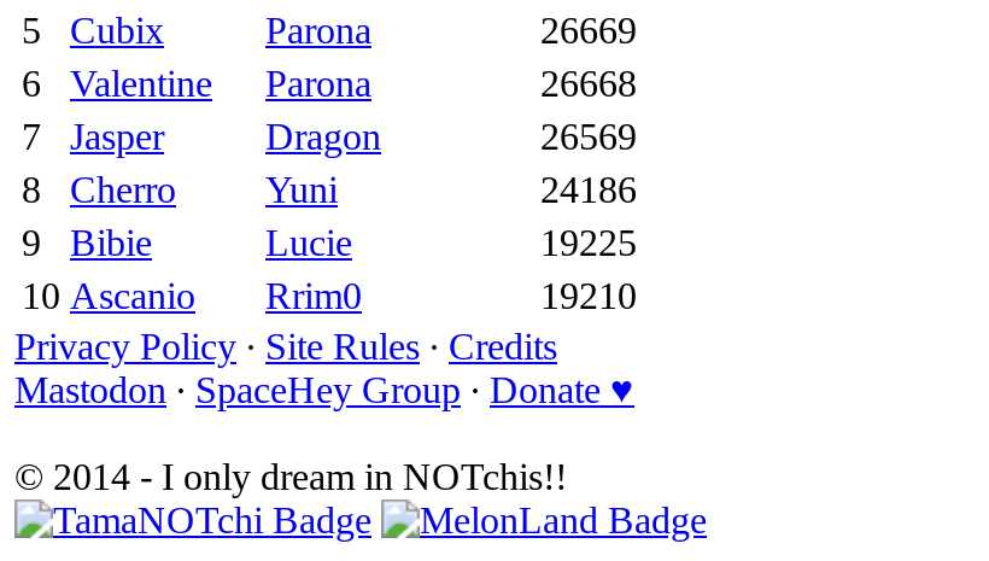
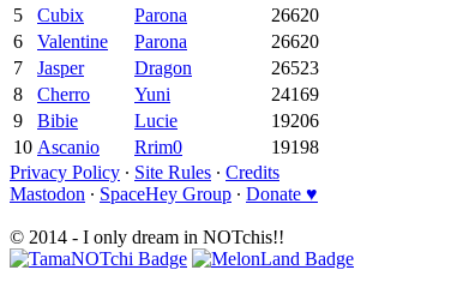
- 26669
+ 26620

- 26668
+ 26620

- 26569
+ 26523

- 24186
+ 24169

- 19225
+ 19206

- 19210
+ 19198
